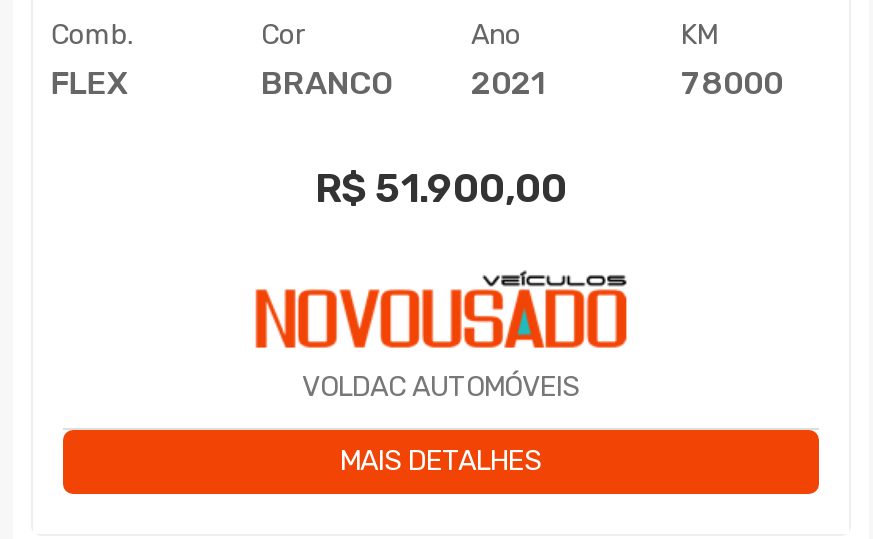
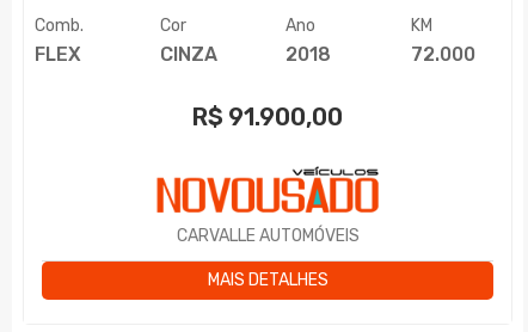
- BRANCO
+ CINZA

- 2021
+ 2018

- 78000
+ 72.000

- R$51.900,00
+ R$91.900,00

- VOLDAC AUTOMÓVEIS
+ CARVALLE AUTOMÓVEIS
